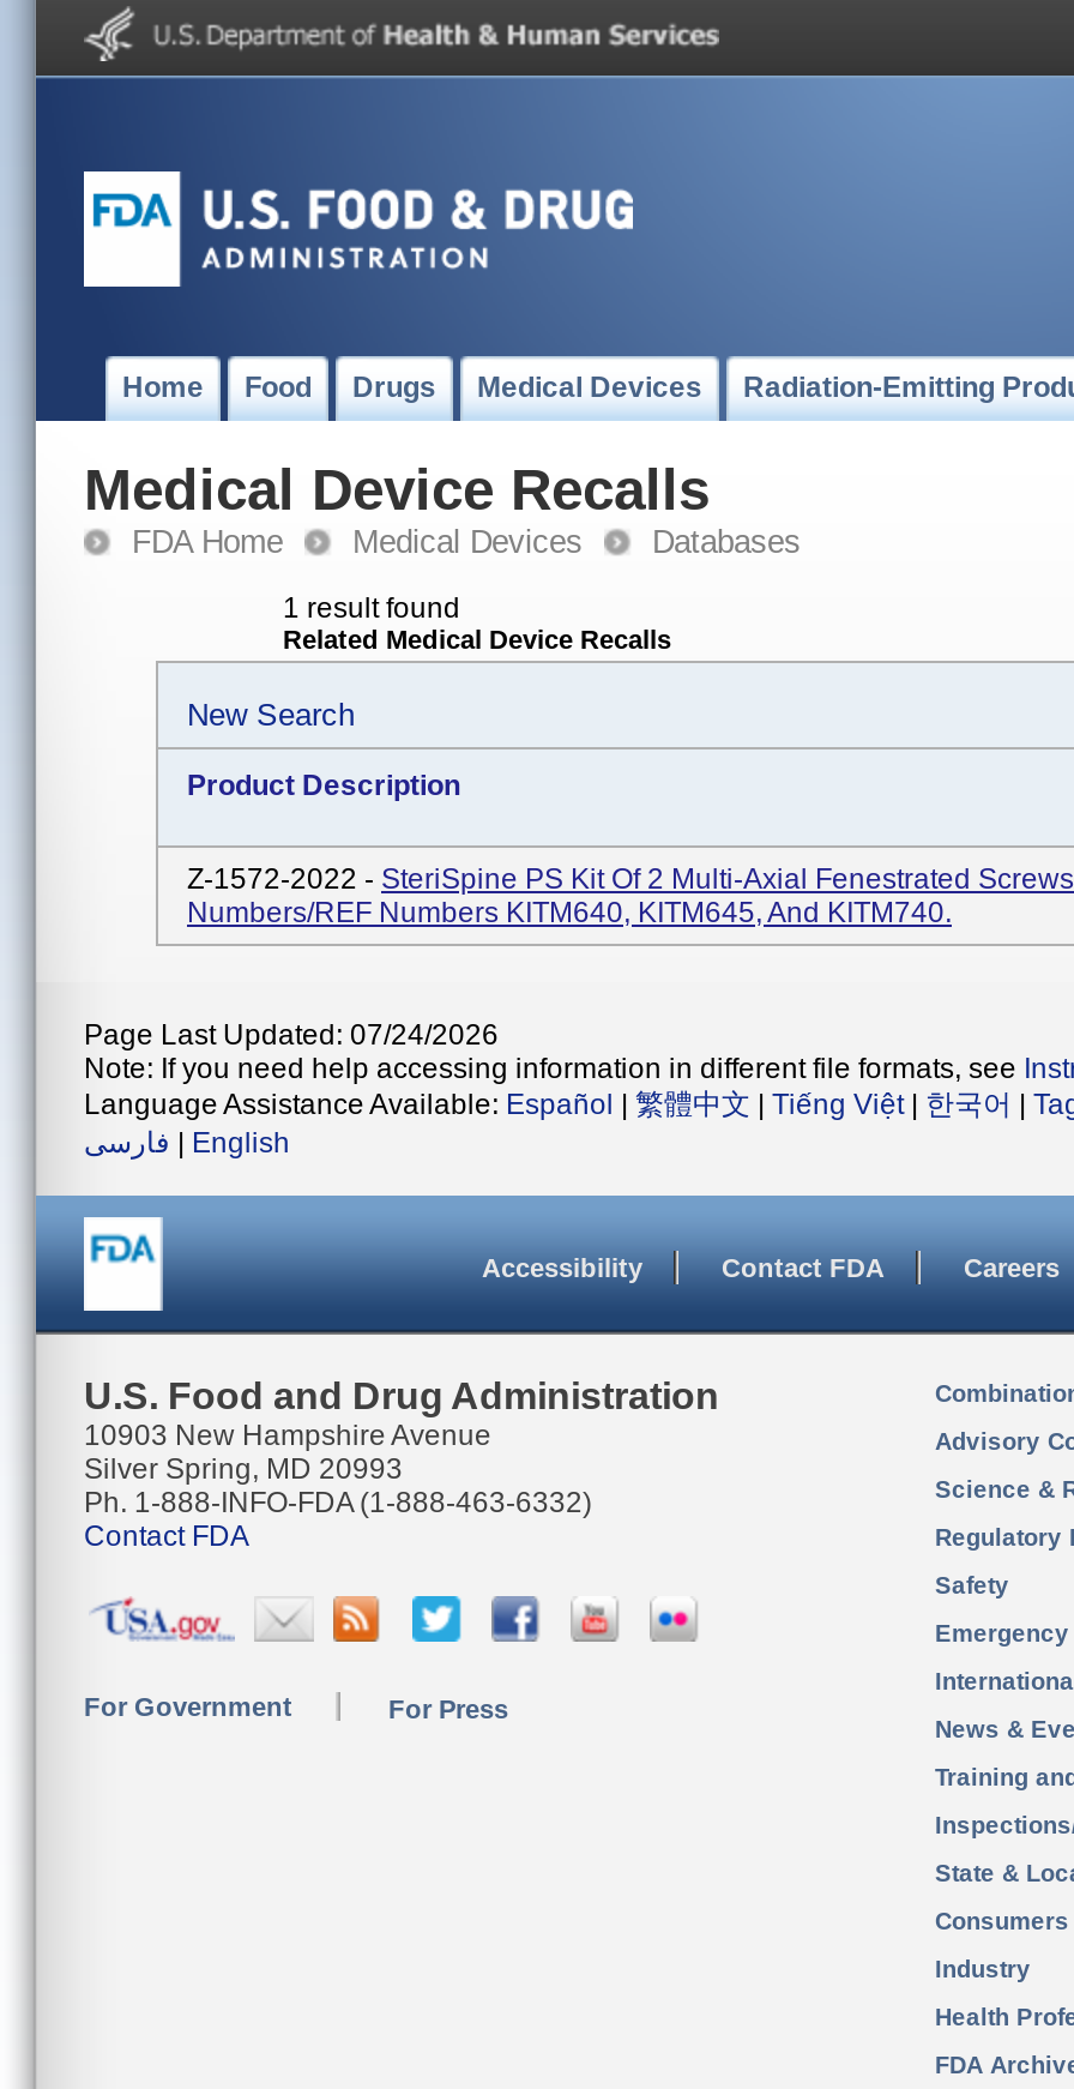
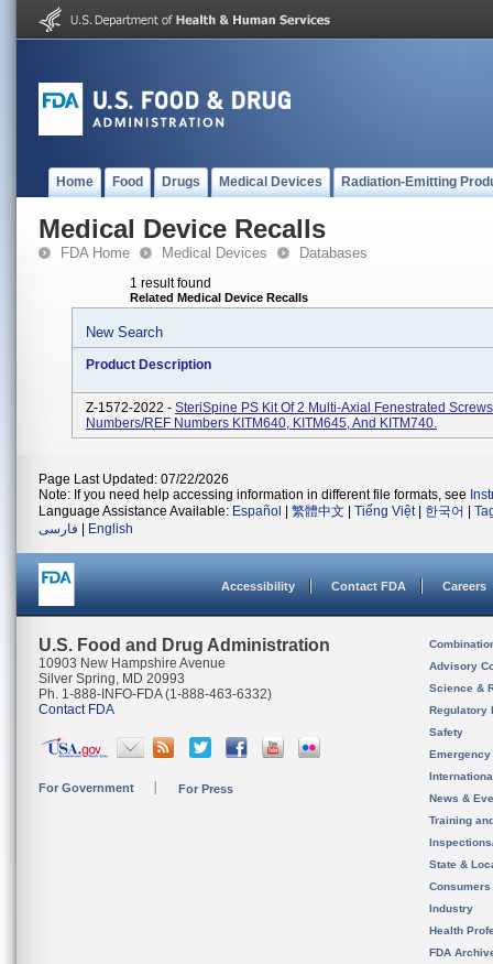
- Page Last Updated: 07/24/2026
+ Page Last Updated: 07/22/2026
